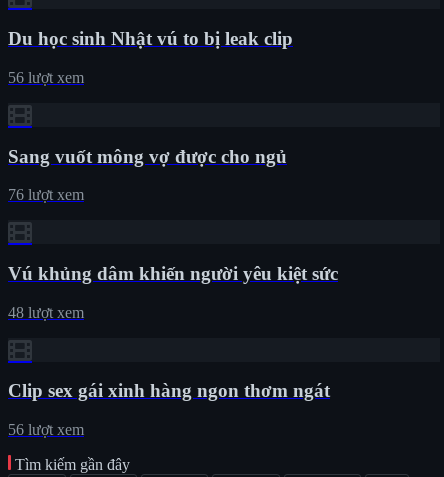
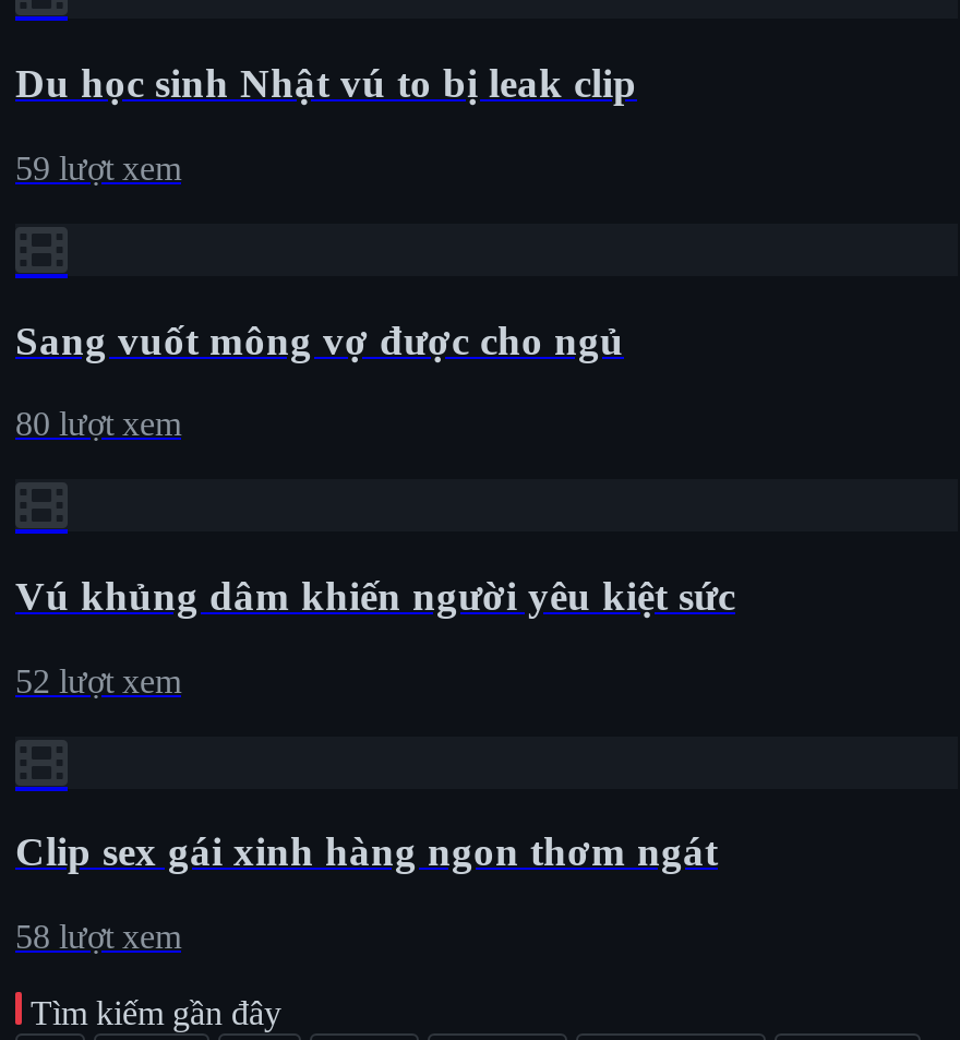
- 56 lượt xem
+ 59 lượt xem

- 76 lượt xem
+ 80 lượt xem

- 48 lượt xem
+ 52 lượt xem

- 56 lượt xem
+ 58 lượt xem
